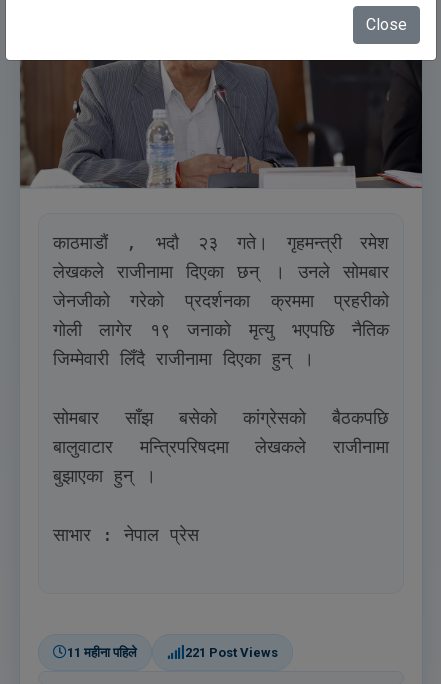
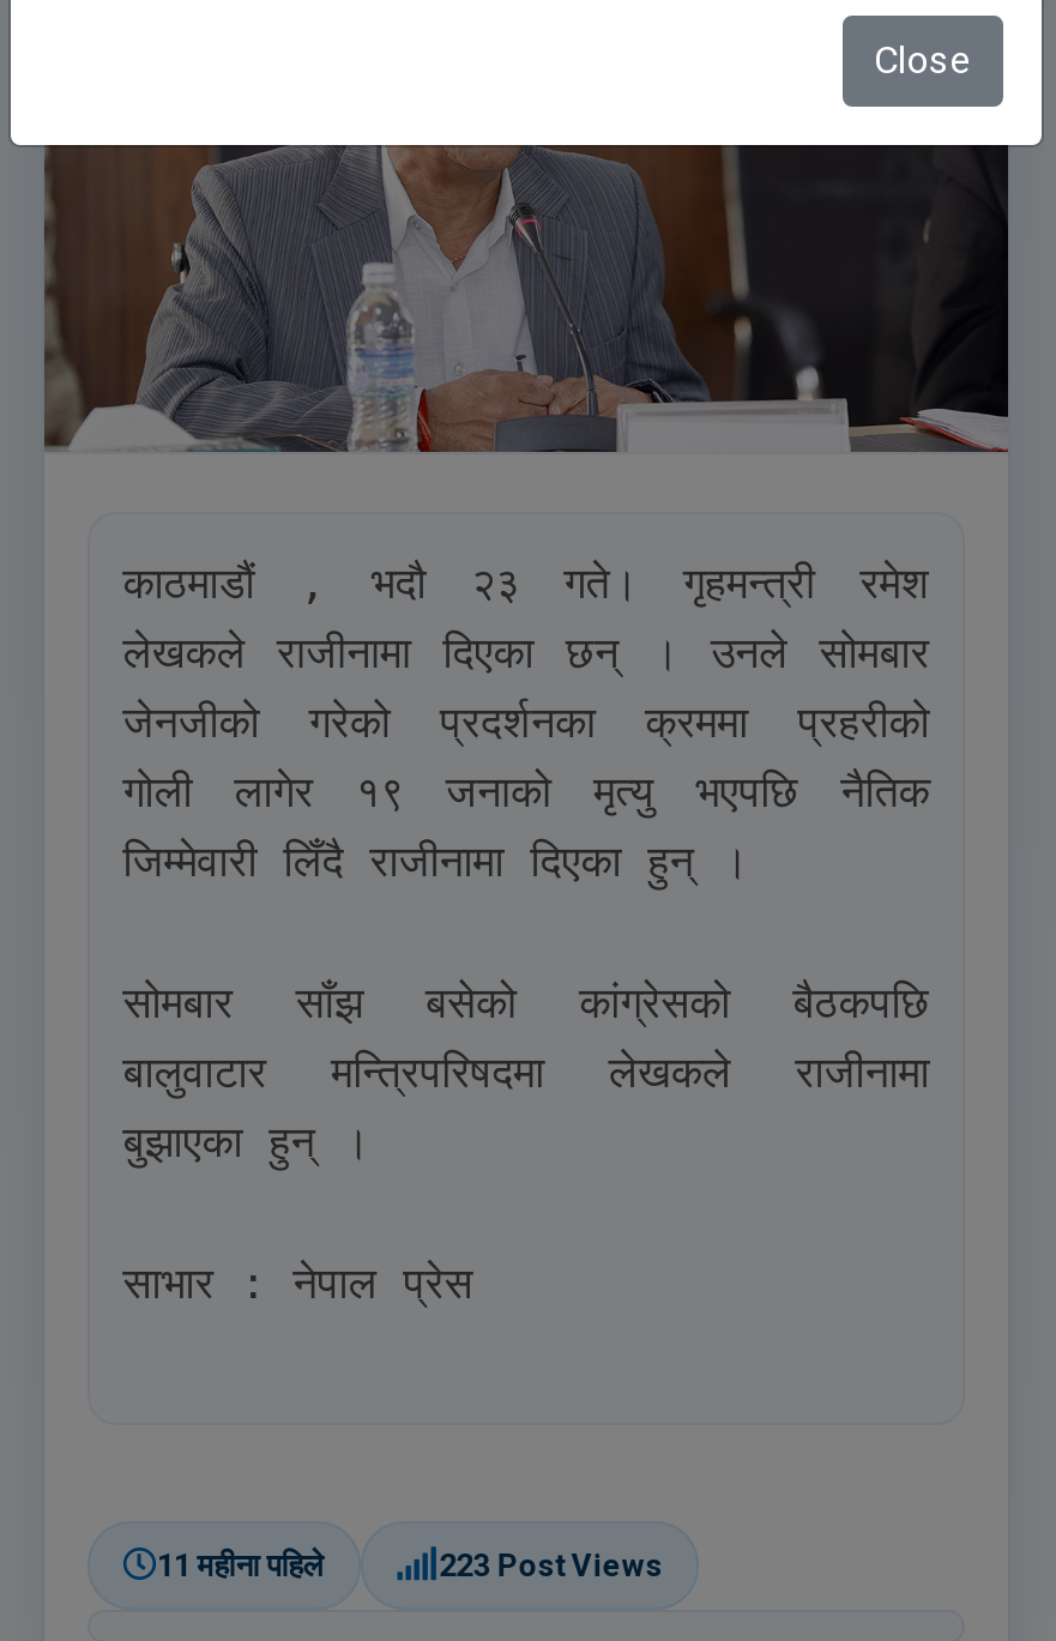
- 221 Post Views
+ 223 Post Views
